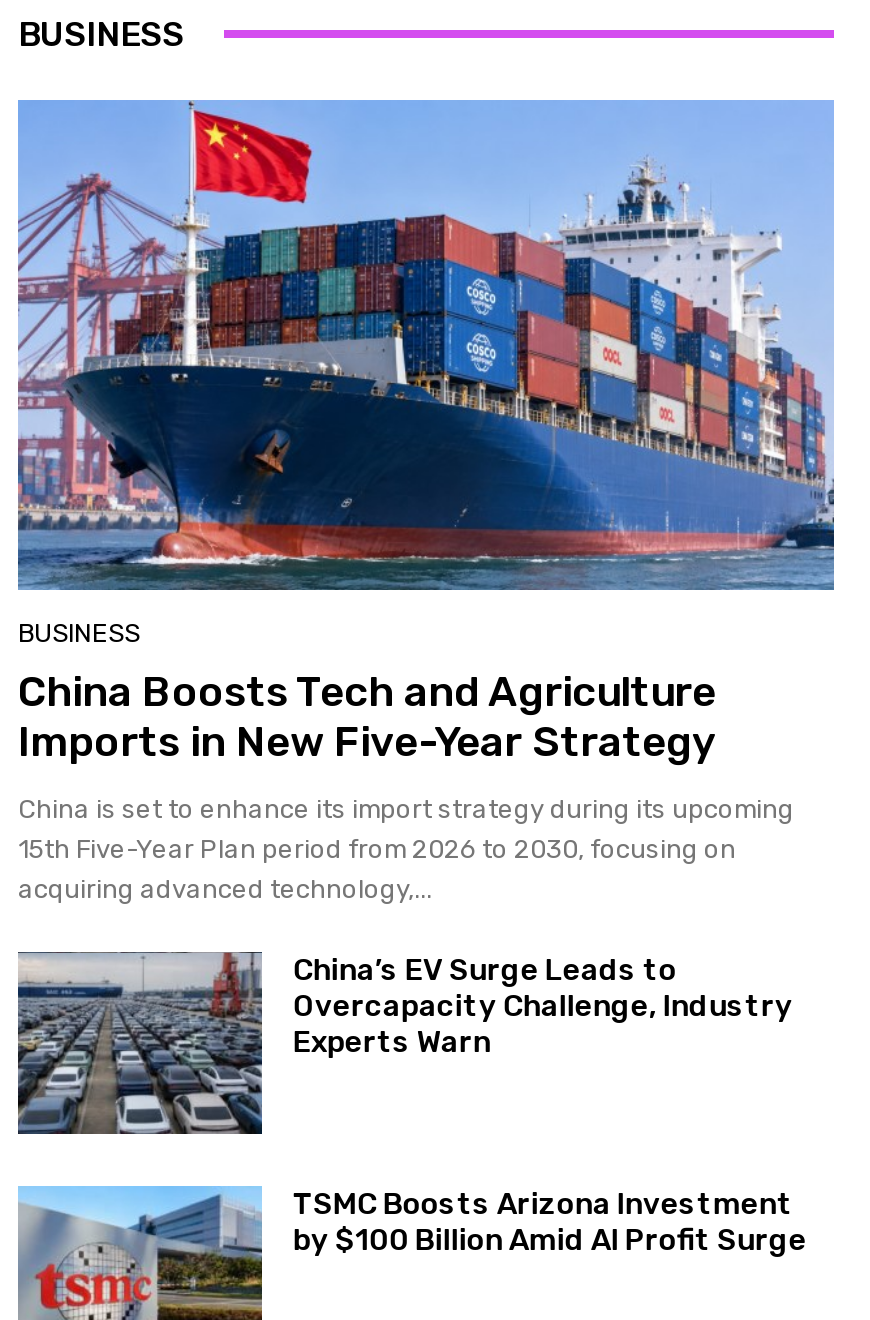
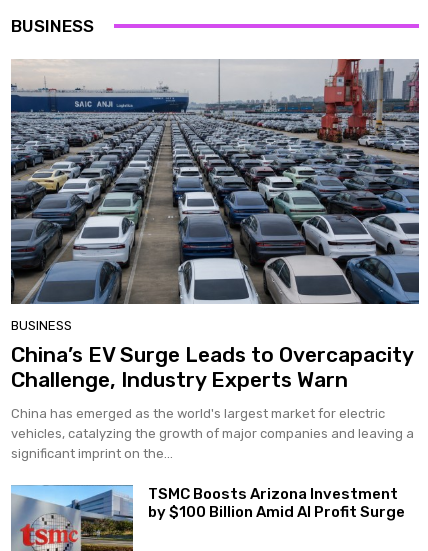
- [image]
- China Boosts Tech and Agriculture
- Imports in New Five-Year Strategy
- China is set to enhance its import strategy during its upcoming
- 15th Five-Year Plan period from 2026 to 2030, focusing on
- acquiring advanced technology,...
- China’s EV Surge Leads to
- Overcapacity Challenge, Industry
- Experts Warn
+ [image]
+ China’s EV Surge Leads to Overcapacity
+ Challenge, Industry Experts Warn
+ China has emerged as the world's largest market for electric
+ vehicles, catalyzing the growth of major companies and leaving a
+ significant imprint on the...
